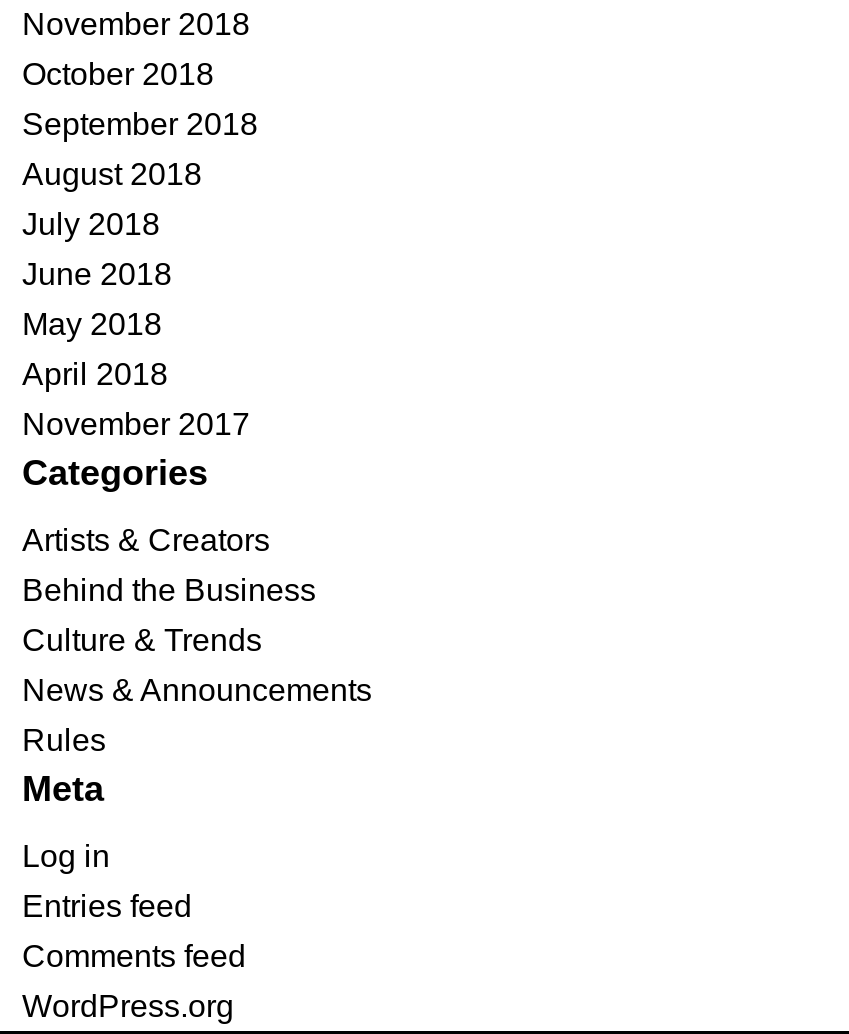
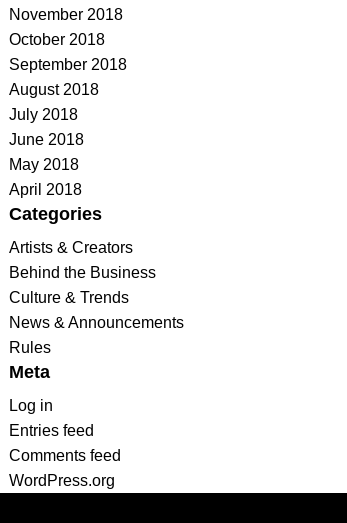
- November 2017
